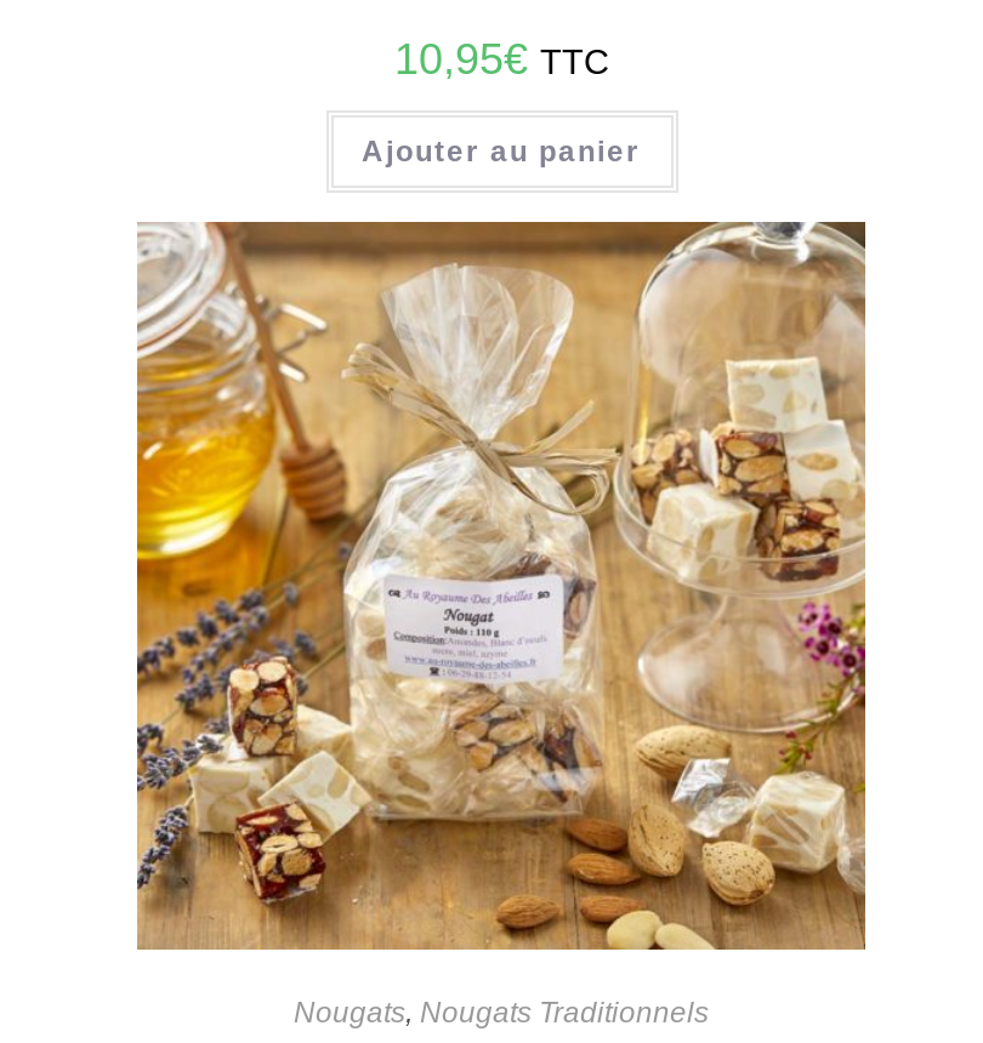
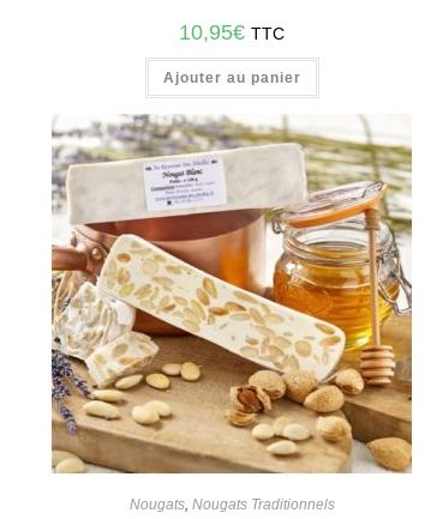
- [image]
+ [image]
